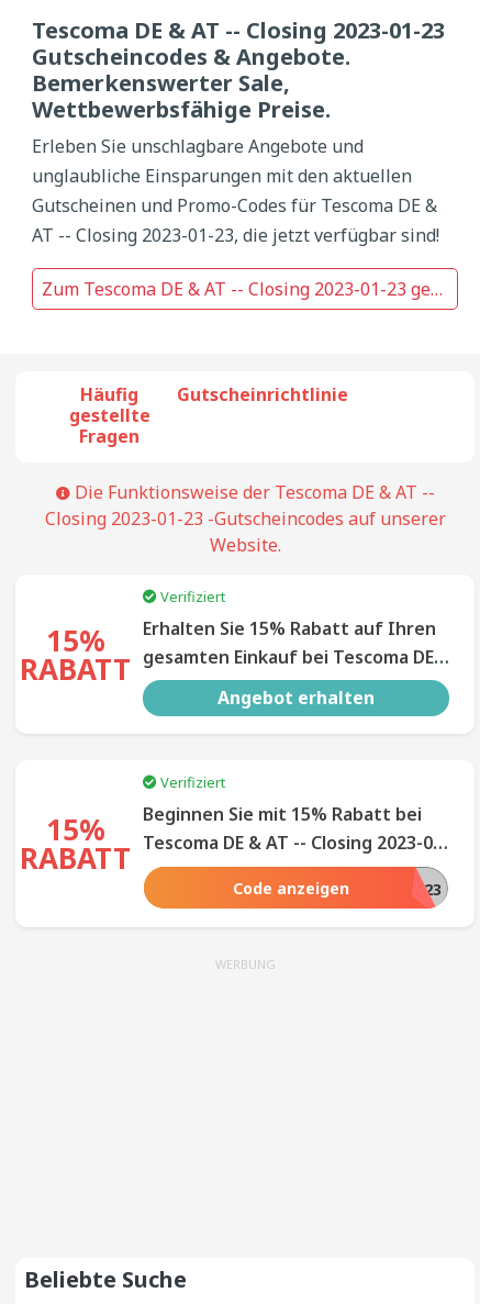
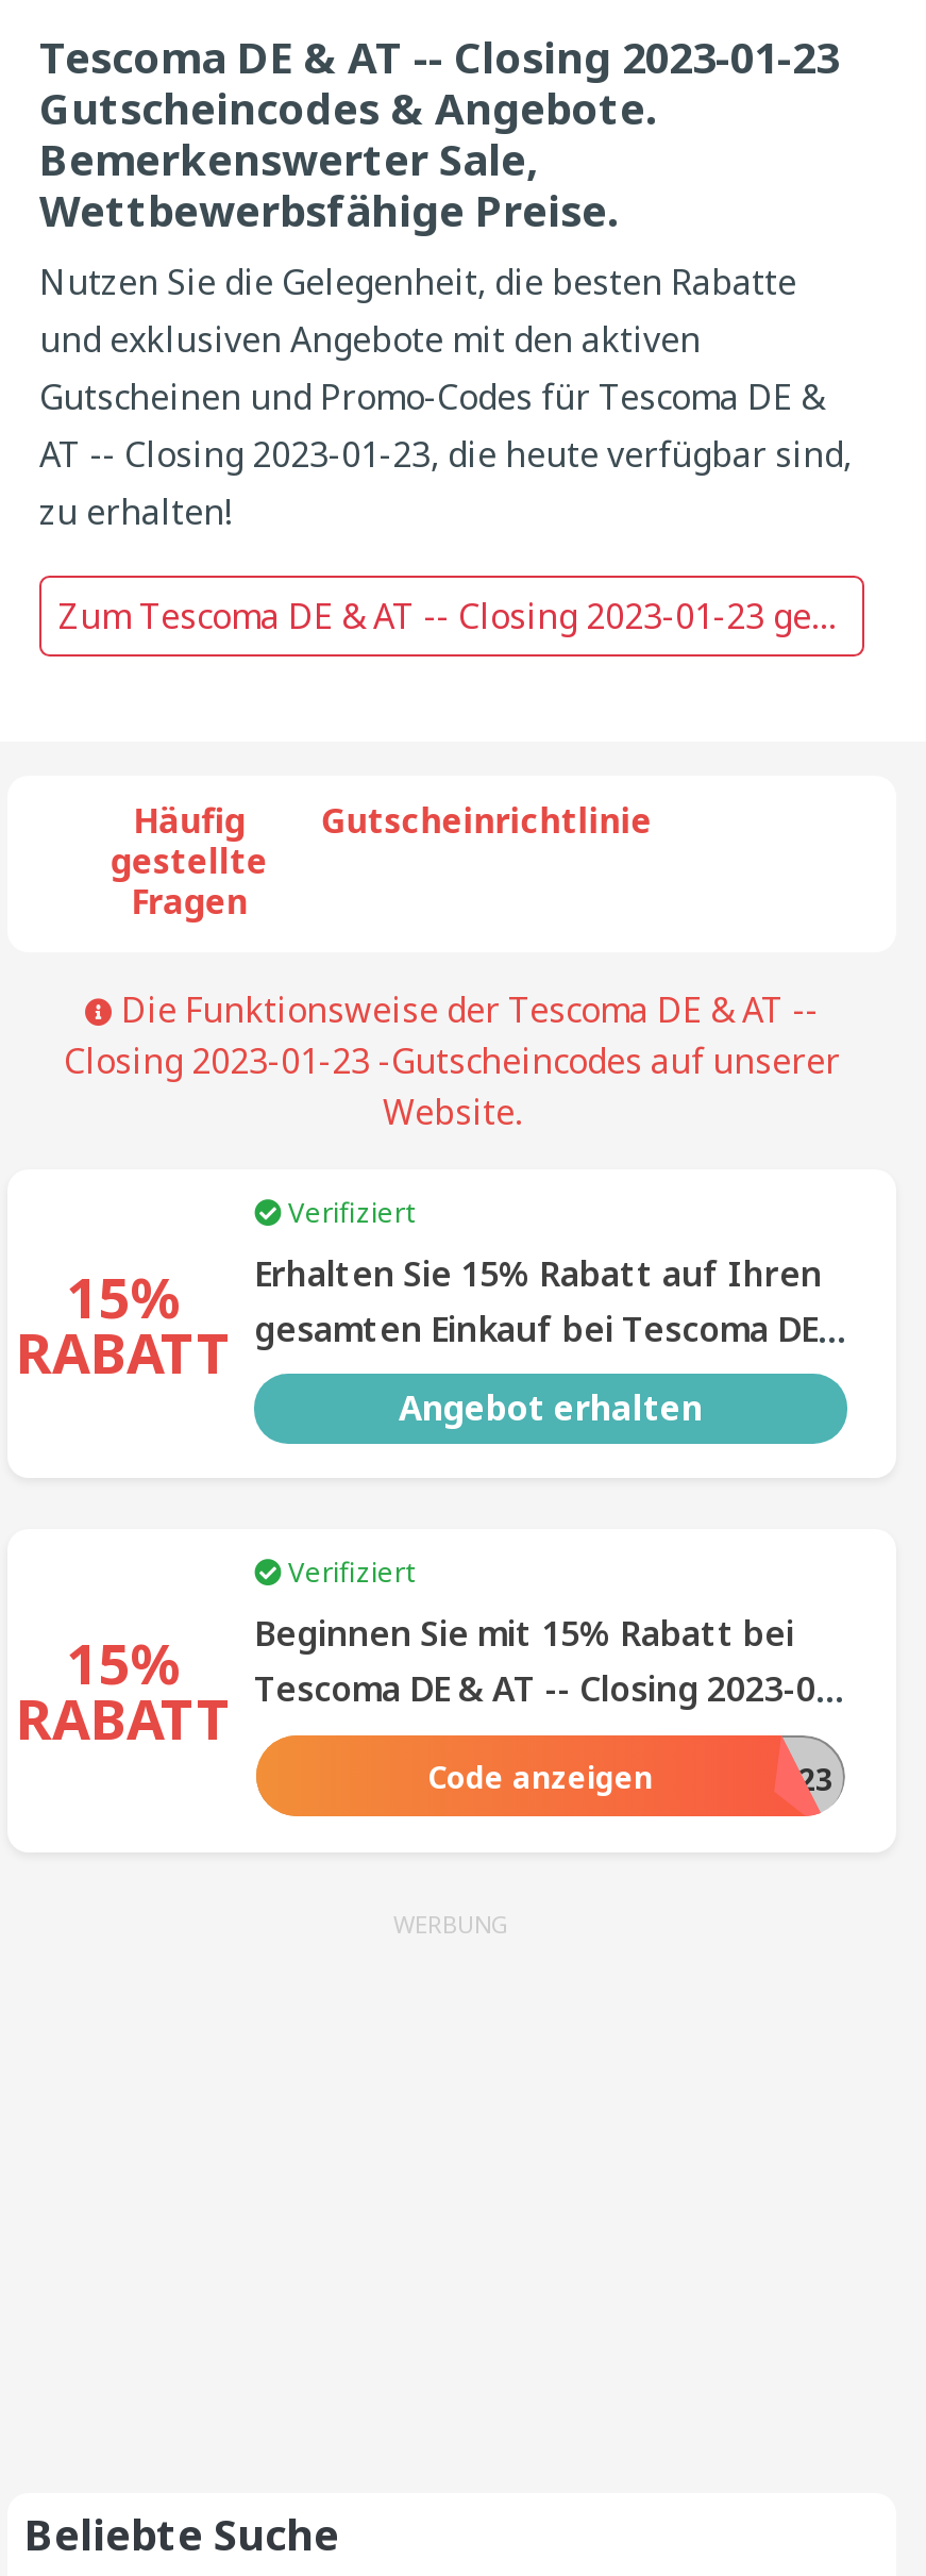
- Erleben Sie unschlagbare Angebote und
- unglaubliche Einsparungen mit den aktuellen
+ Nutzen Sie die Gelegenheit, die besten Rabatte
+ und exklusiven Angebote mit den aktiven

- AT -- Closing 2023-01-23, die jetzt verfügbar sind!
+ AT -- Closing 2023-01-23, die heute verfügbar sind,
+ zu erhalten!
